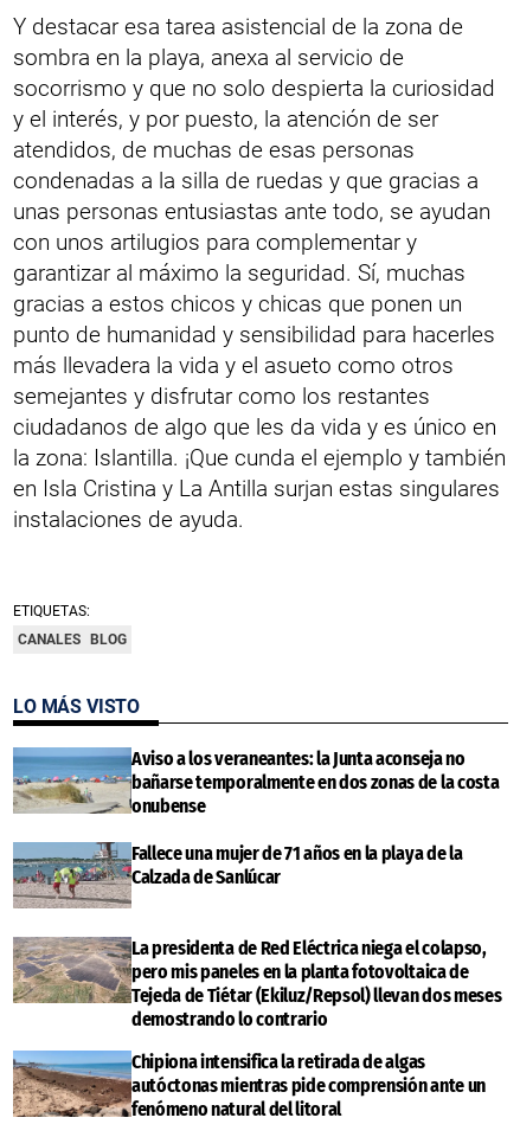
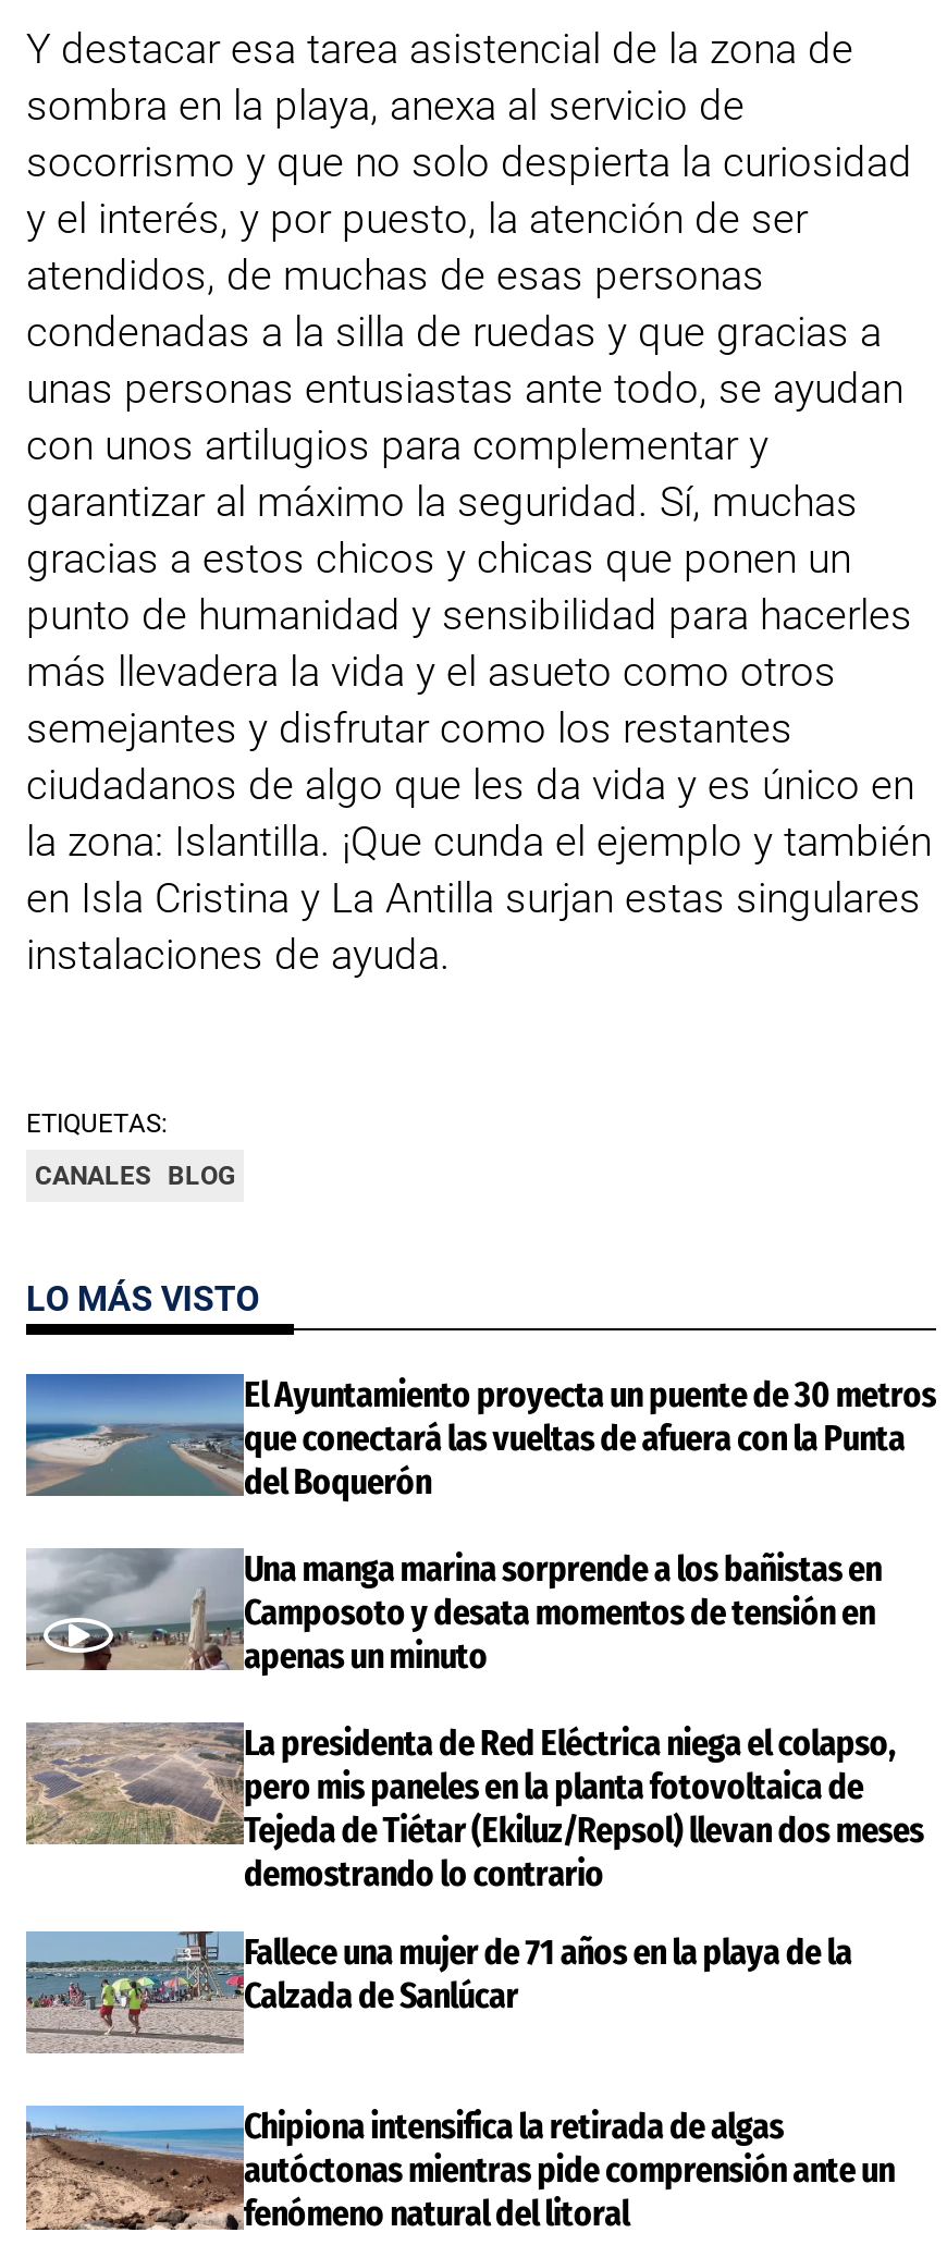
+ Una manga marina sorprende a los bañistas en
+ Camposoto y desata momentos de tensión en
+ apenas un minuto

- [image]
- Aviso a los veraneantes: la Junta aconseja no
- bañarse temporalmente en dos zonas de la costa
- onubense
+ [image]
+ El Ayuntamiento proyecta un puente de 30 metros
+ que conectará las vueltas de afuera con la Punta
+ del Boquerón

- [image]
+ [image]

moved down: Fallece una mujer de 71 años en la playa de la | Calzada de Sanlúcar
